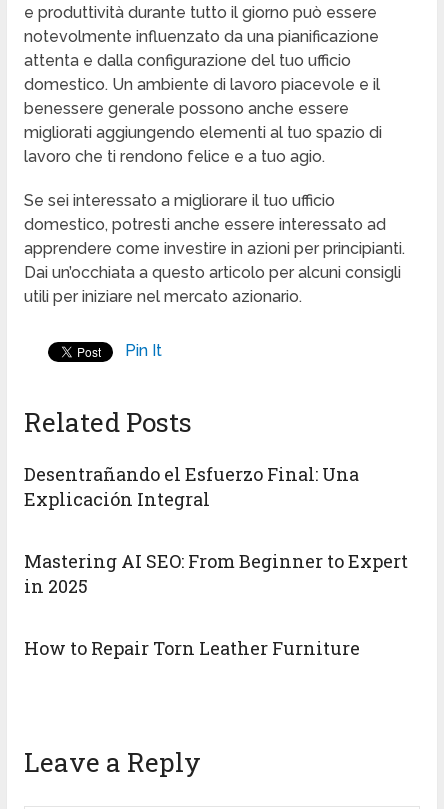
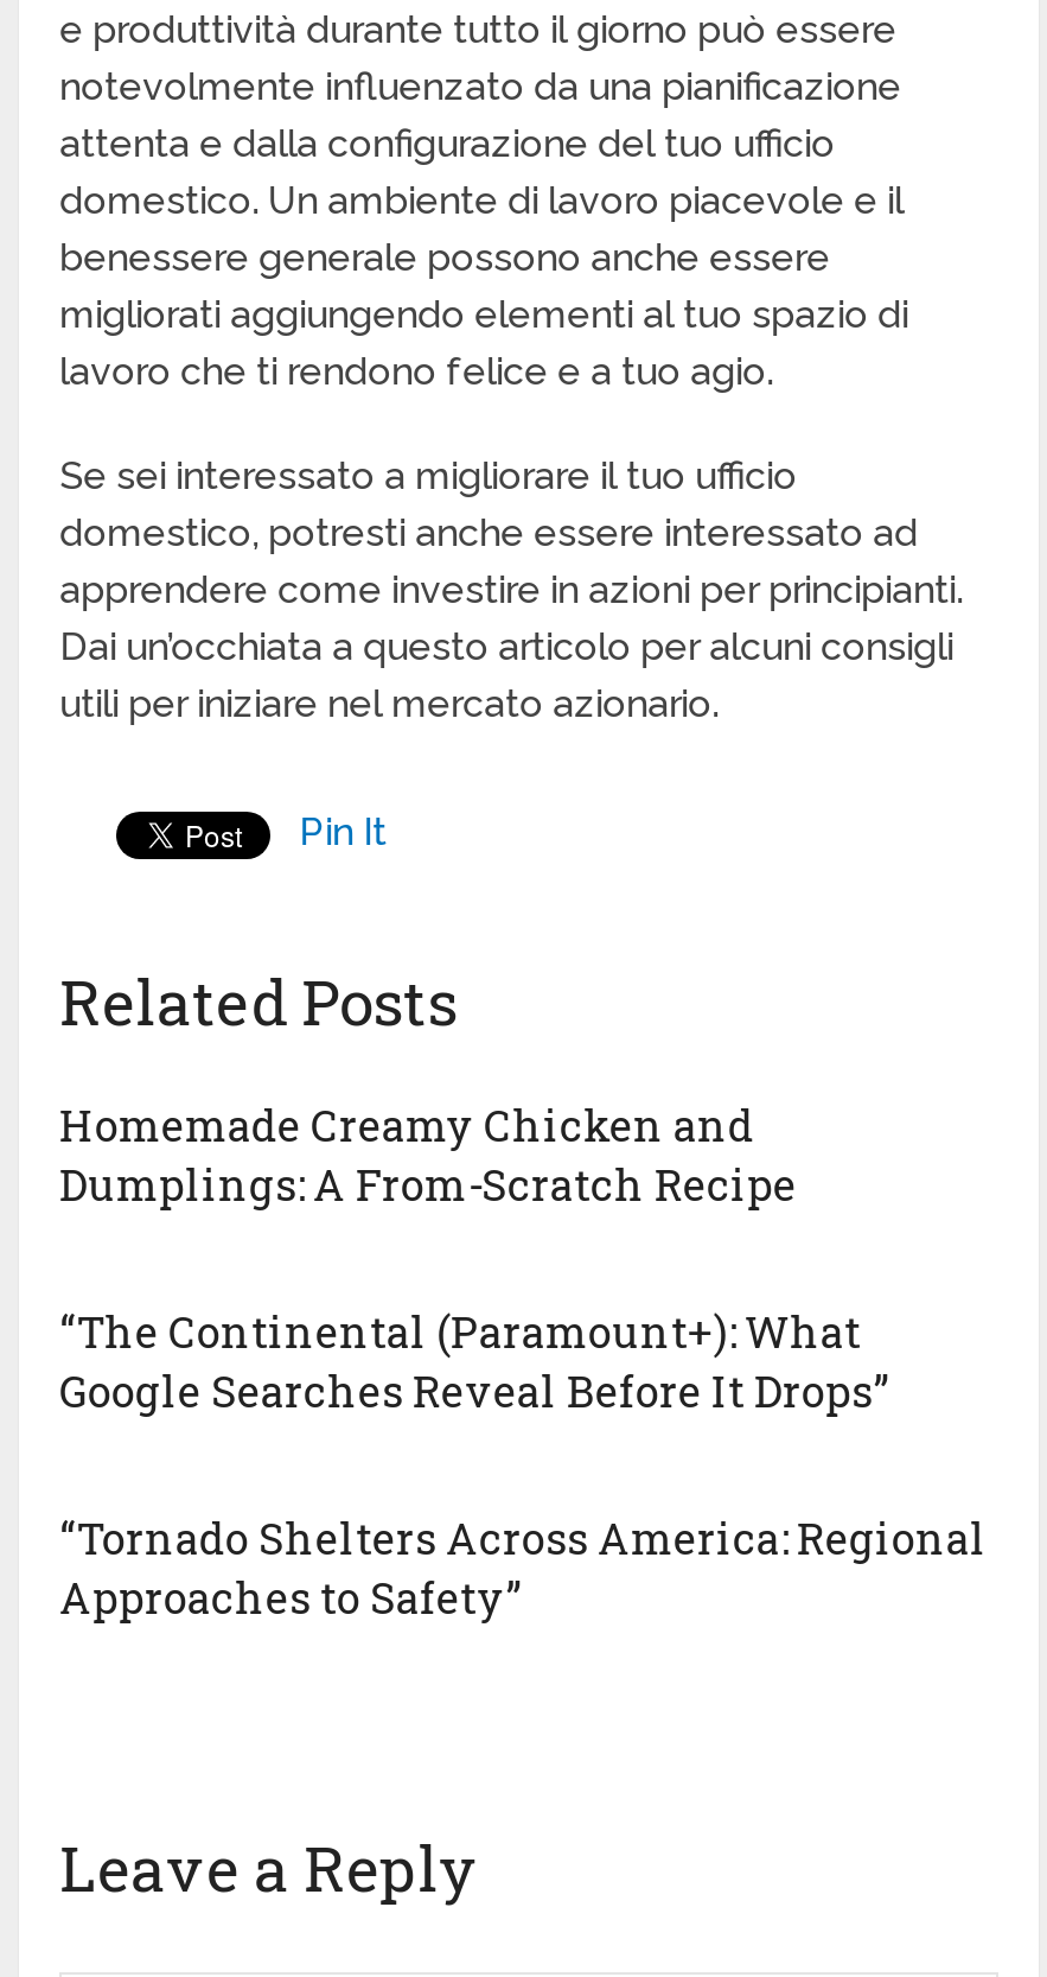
- Desentrañando el Esfuerzo Final: Una
- Explicación Integral
+ Homemade Creamy Chicken and
+ Dumplings: A From-Scratch Recipe

- Mastering AI SEO: From Beginner to Expert
- in 2025
+ “The Continental (Paramount+): What
+ Google Searches Reveal Before It Drops”

- How to Repair Torn Leather Furniture
+ “Tornado Shelters Across America: Regional
+ Approaches to Safety”
